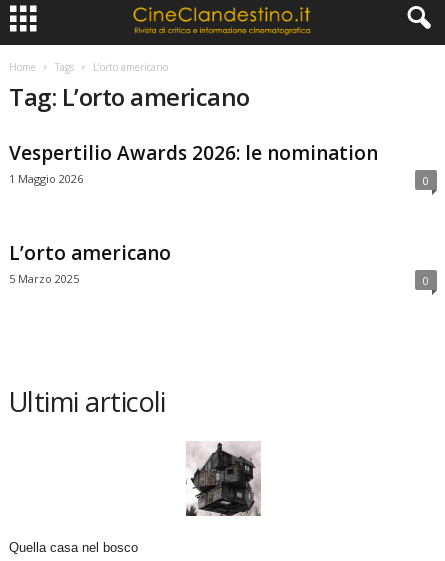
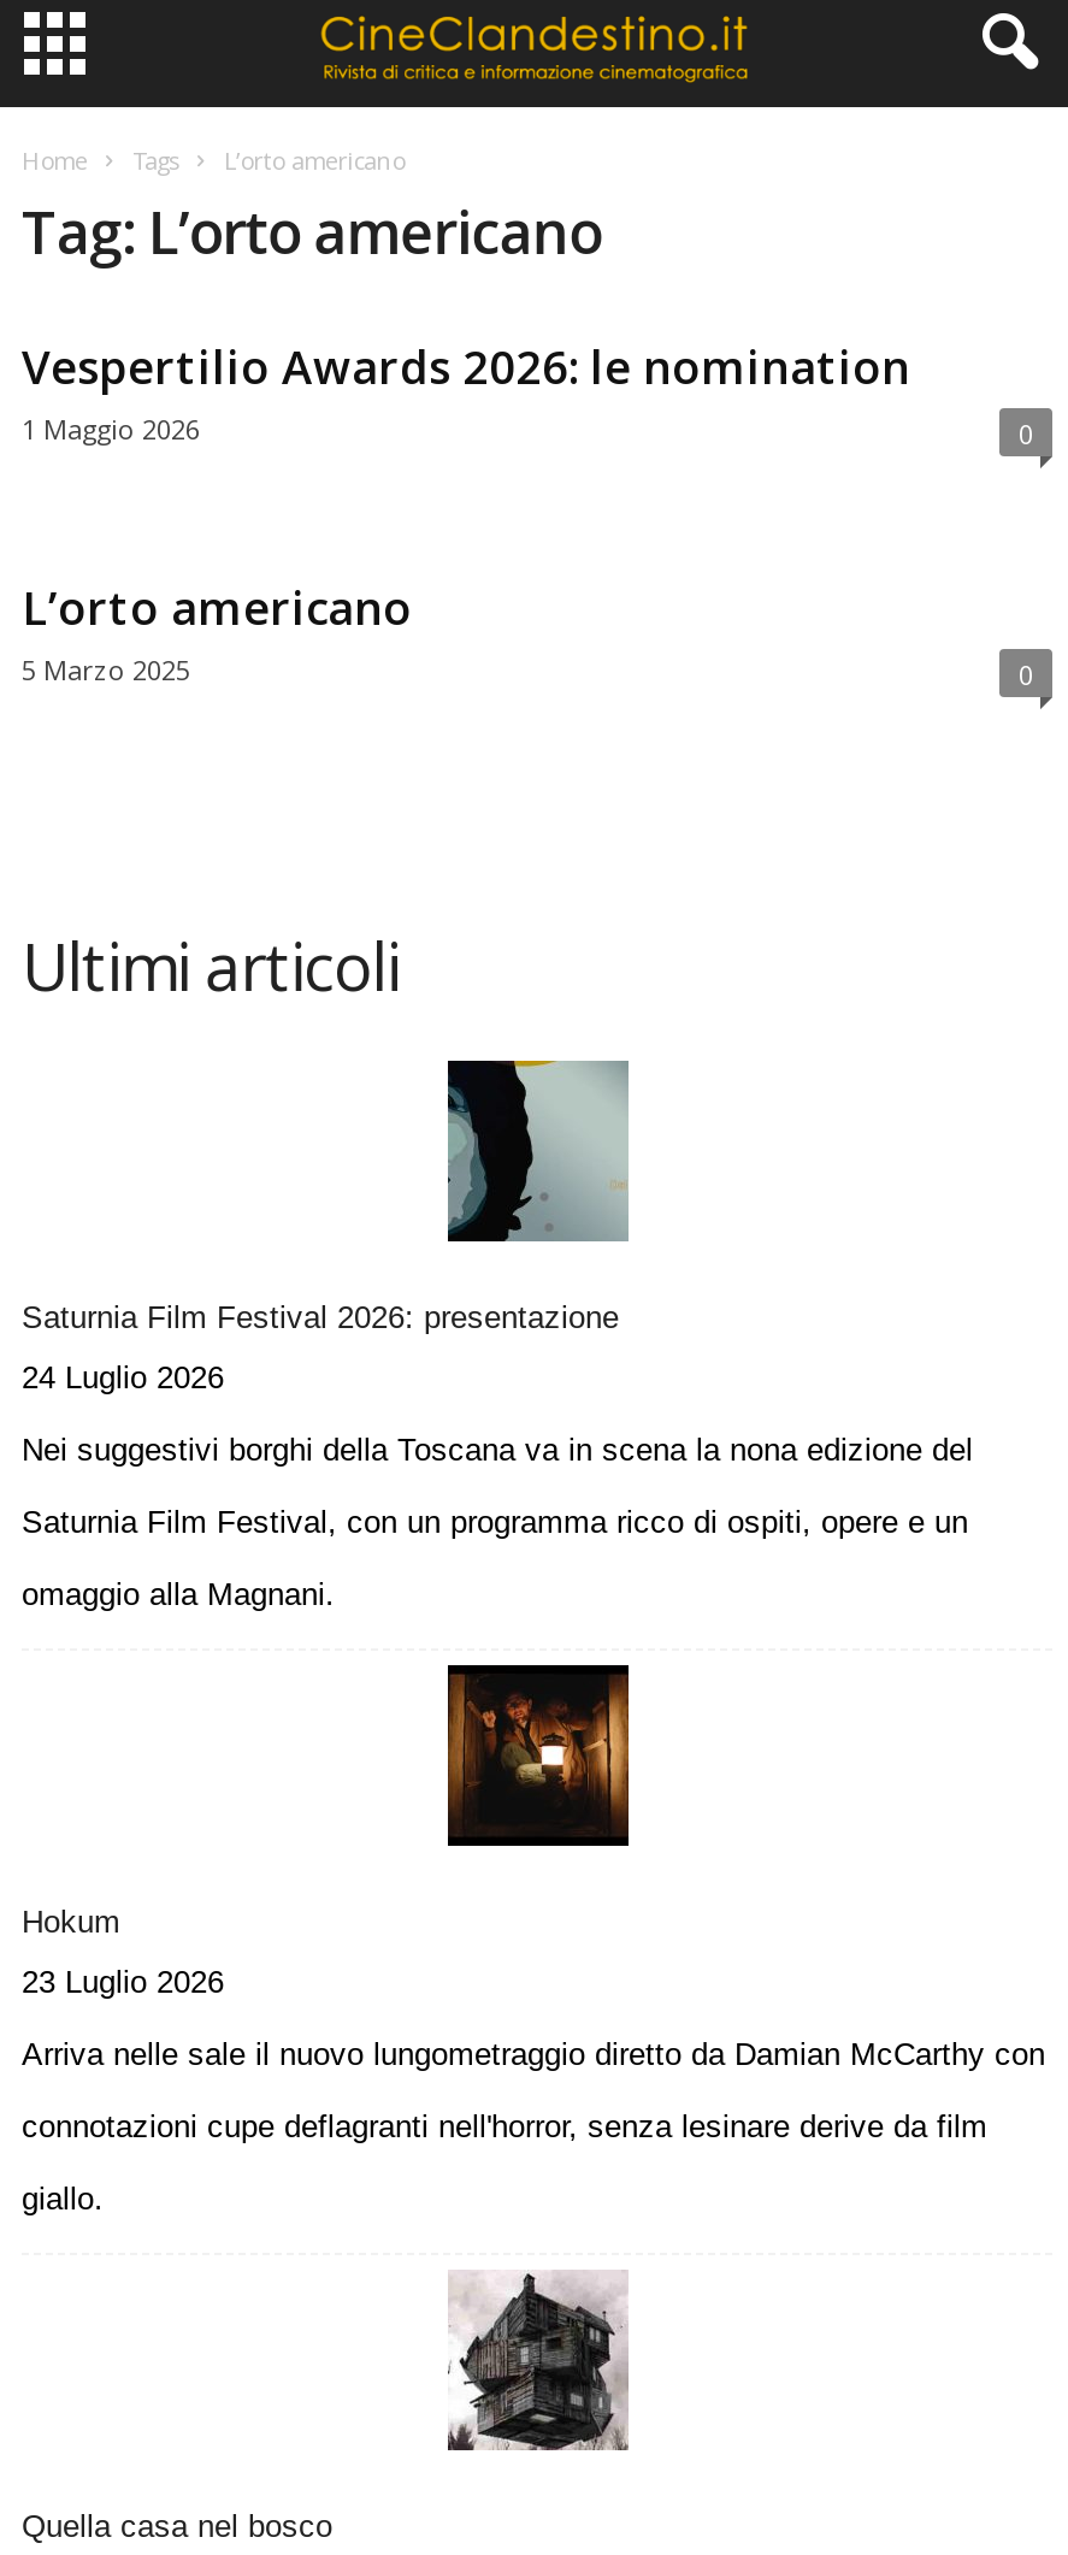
+ [image]
+ Saturnia Film Festival 2026: presentazione
+ 24 Luglio 2026
+ Nei suggestivi borghi della Toscana va in scena la nona edizione del
+ Saturnia Film Festival, con un programma ricco di ospiti, opere e un
+ omaggio alla Magnani.

+ [image]
+ Hokum
+ 23 Luglio 2026
+ Arriva nelle sale il nuovo lungometraggio diretto da Damian McCarthy con
+ connotazioni cupe deflagranti nell'horror, senza lesinare derive da film
+ giallo.
